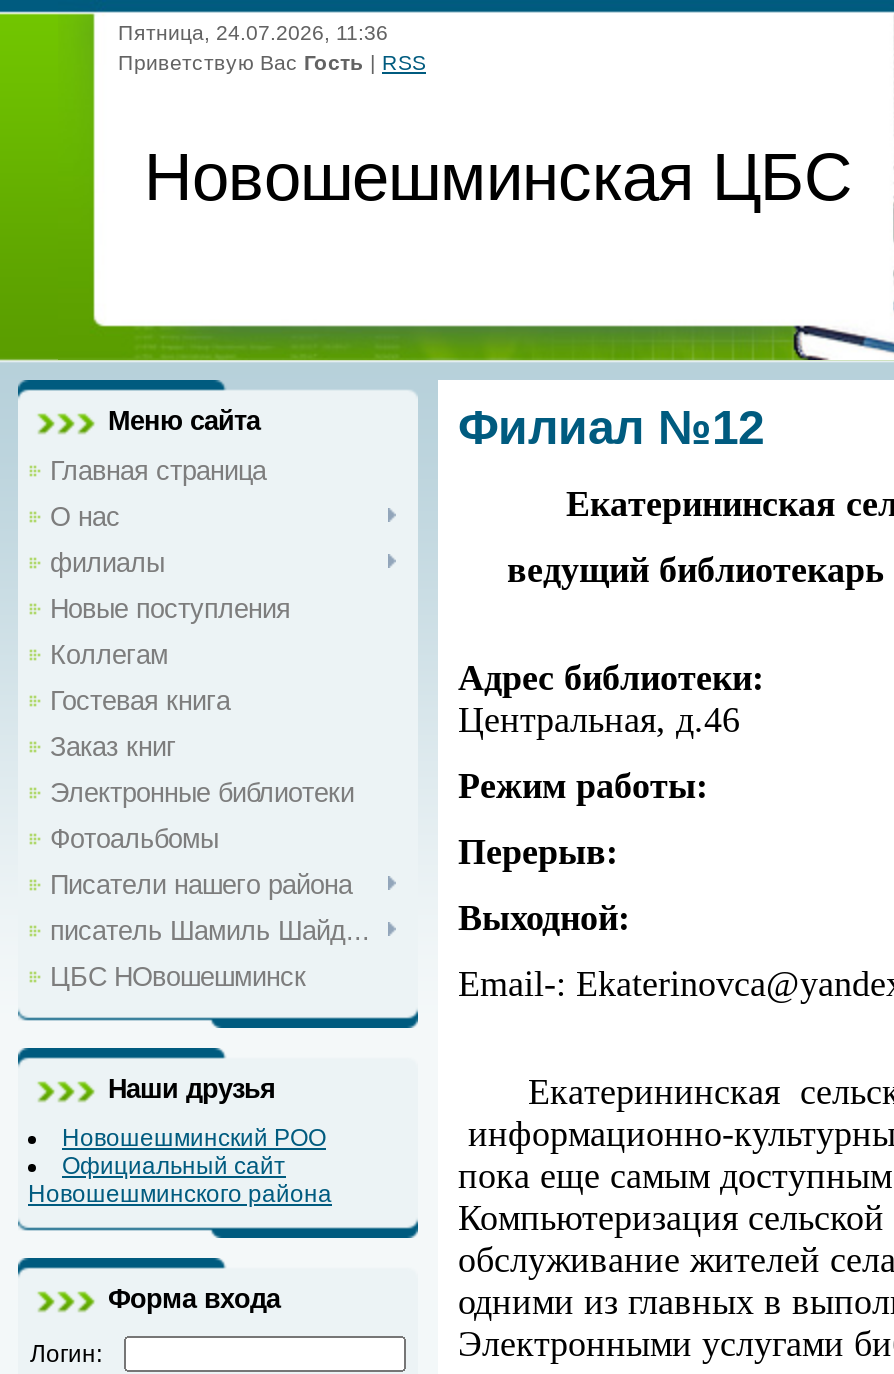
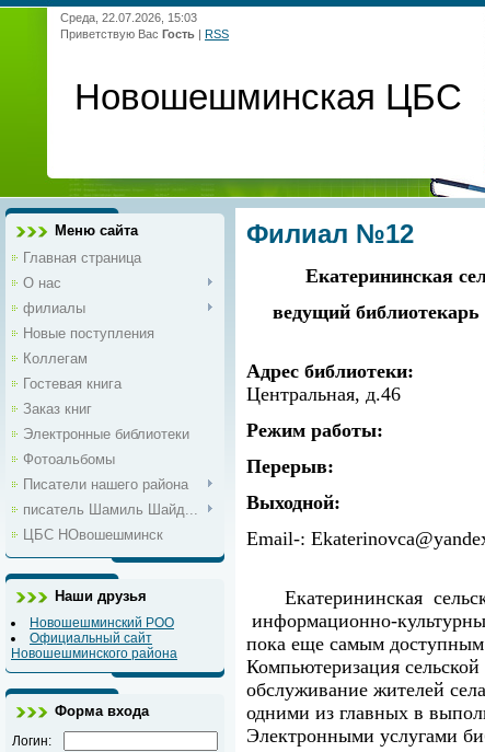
- Пятница, 24.07.2026, 11:36
+ Среда, 22.07.2026, 15:03
